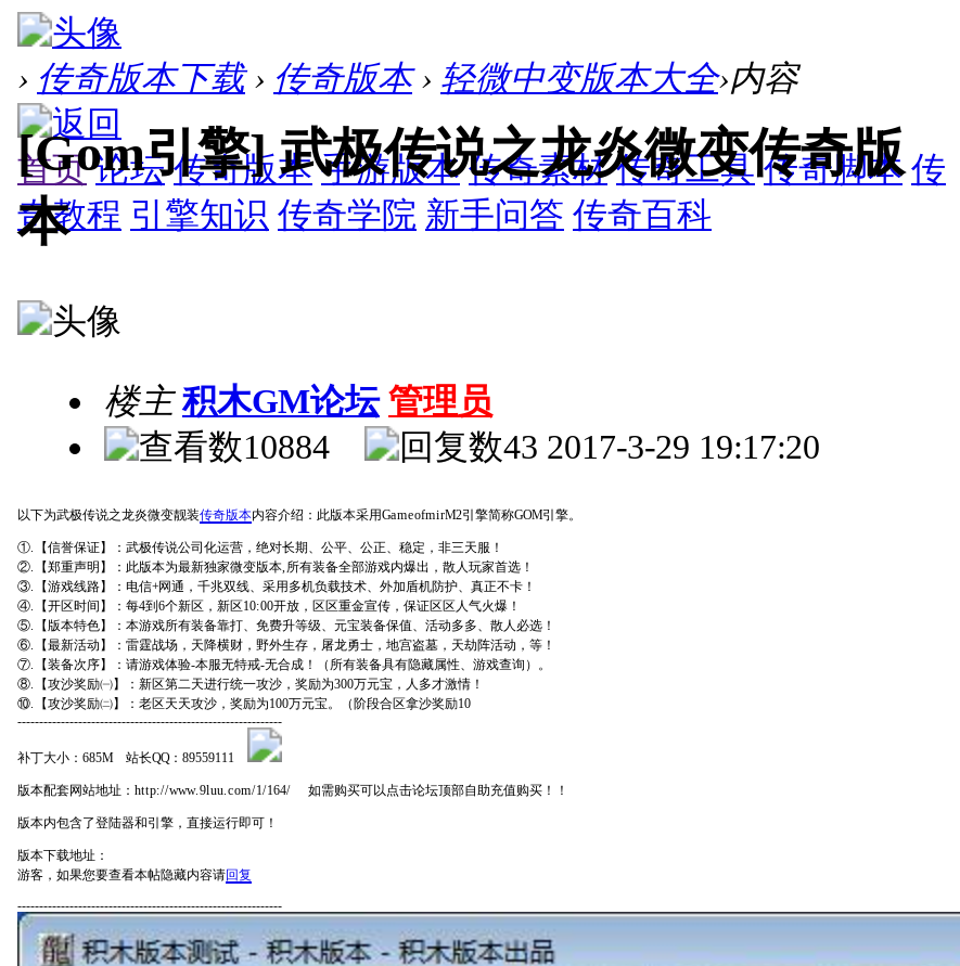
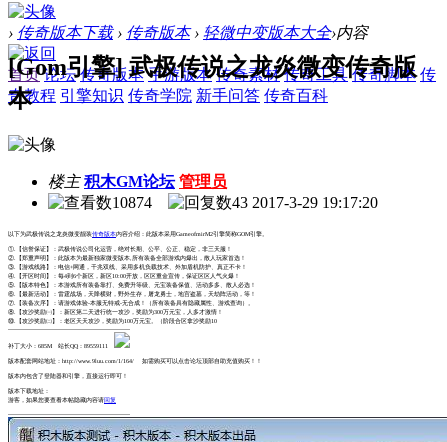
- 10884
+ 10874
